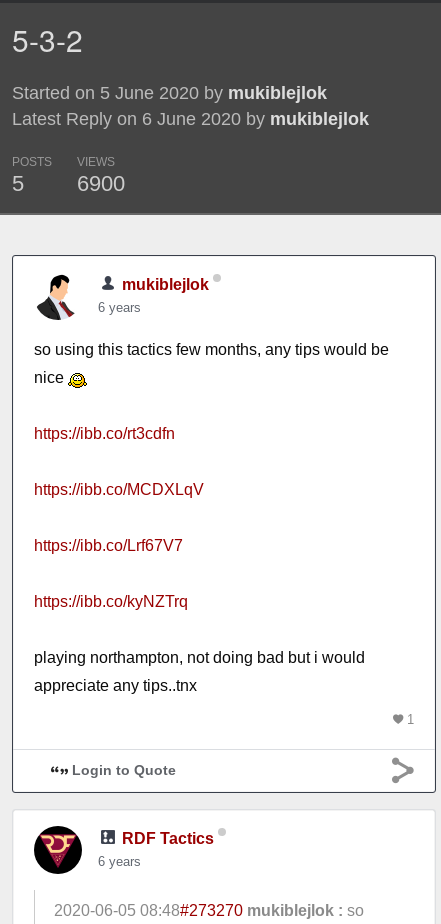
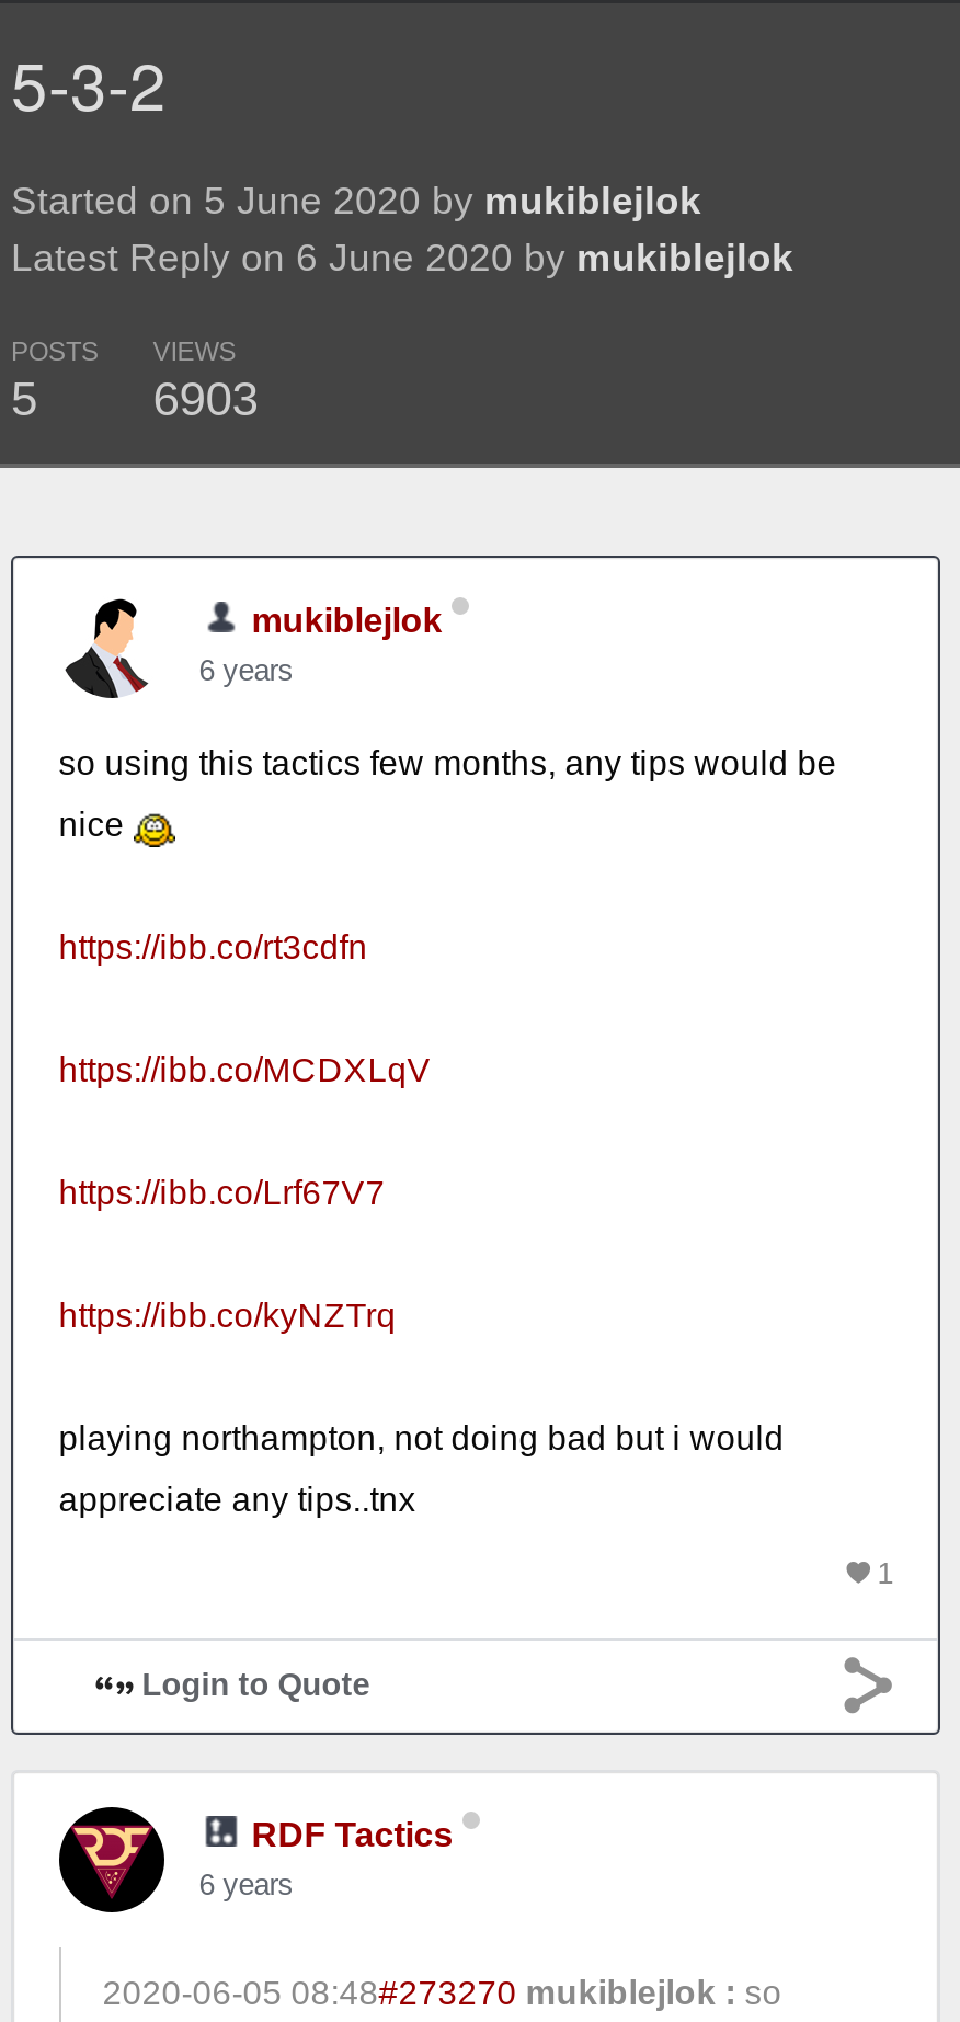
- 6900
+ 6903
